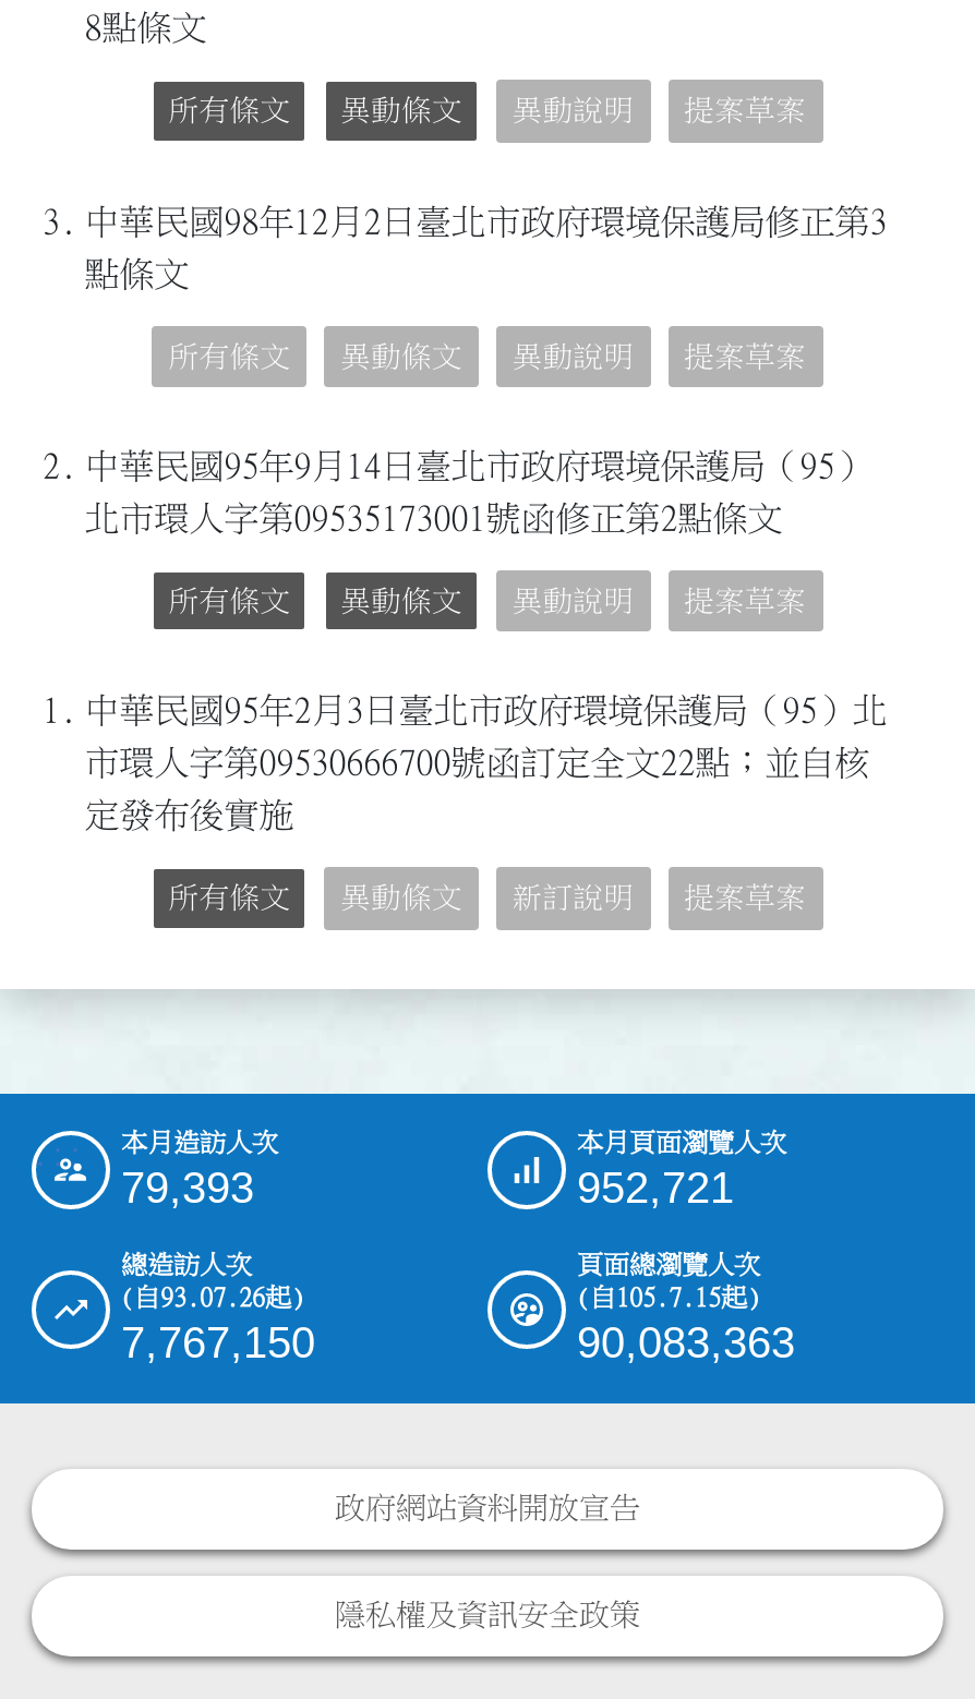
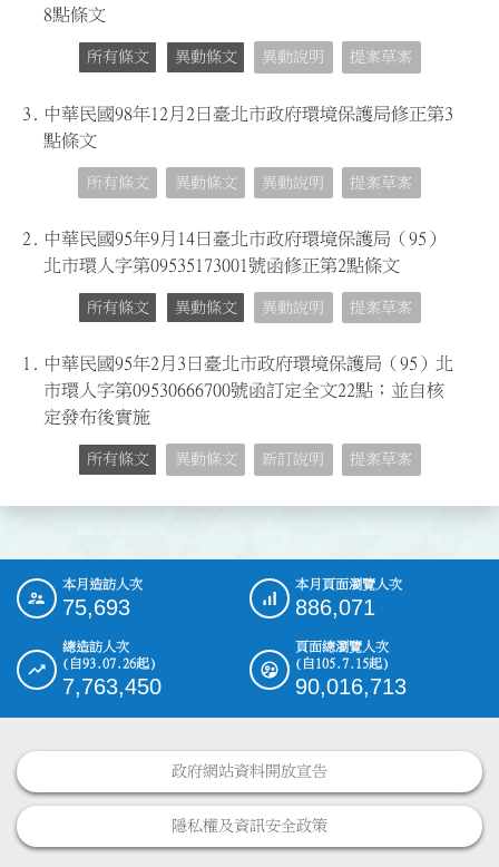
- 79,393
+ 75,693

- 952,721
+ 886,071

- 7,767,150
+ 7,763,450

- 90,083,363
+ 90,016,713
